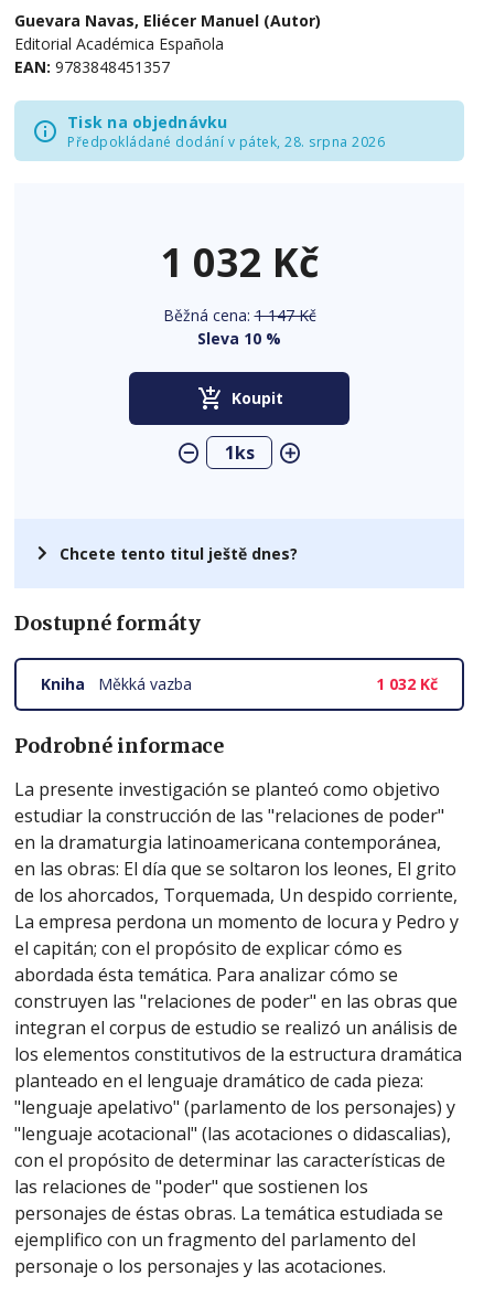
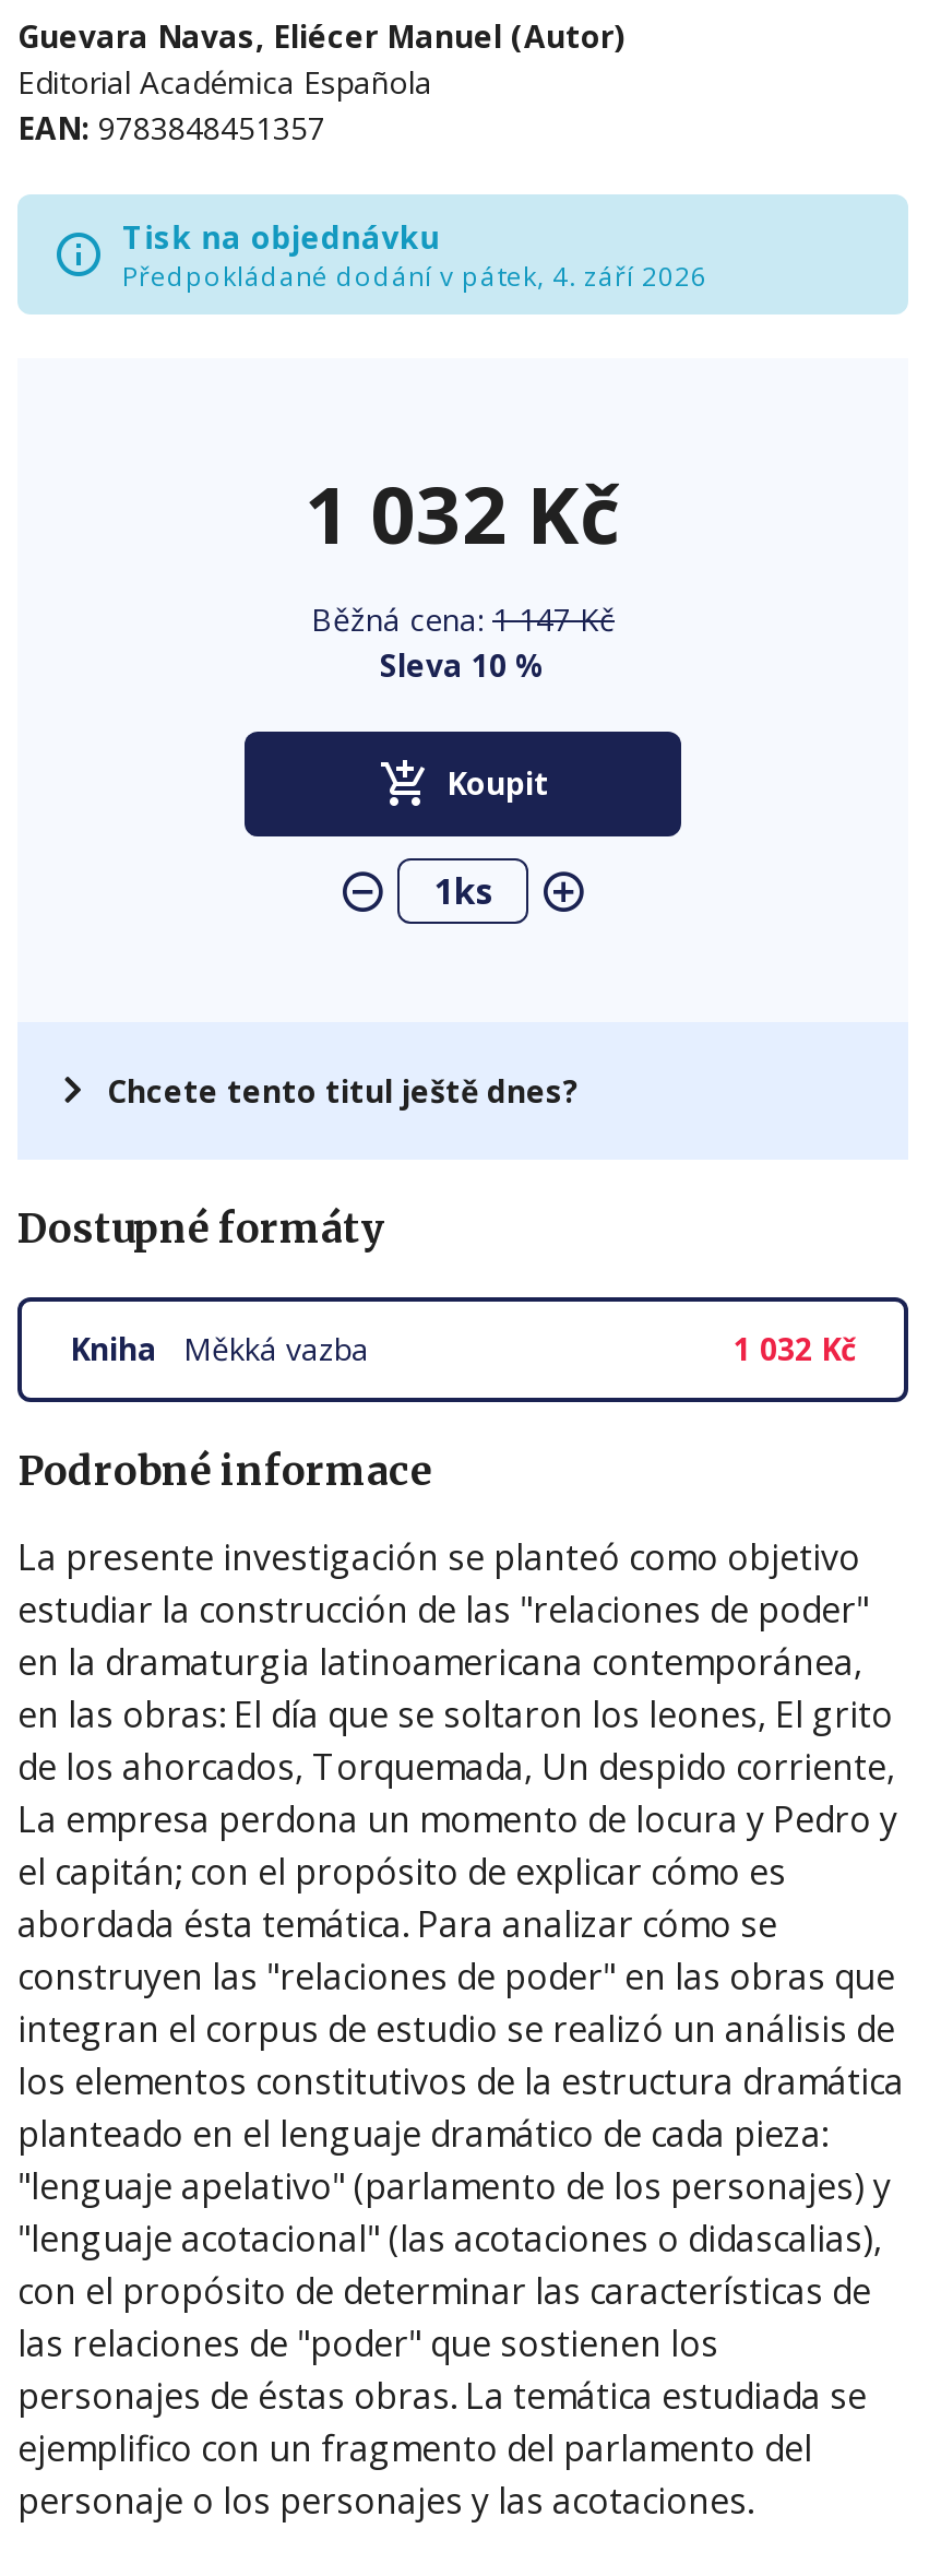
- Předpokládané dodání v pátek, 28. srpna 2026
+ Předpokládané dodání v pátek, 4. září 2026
